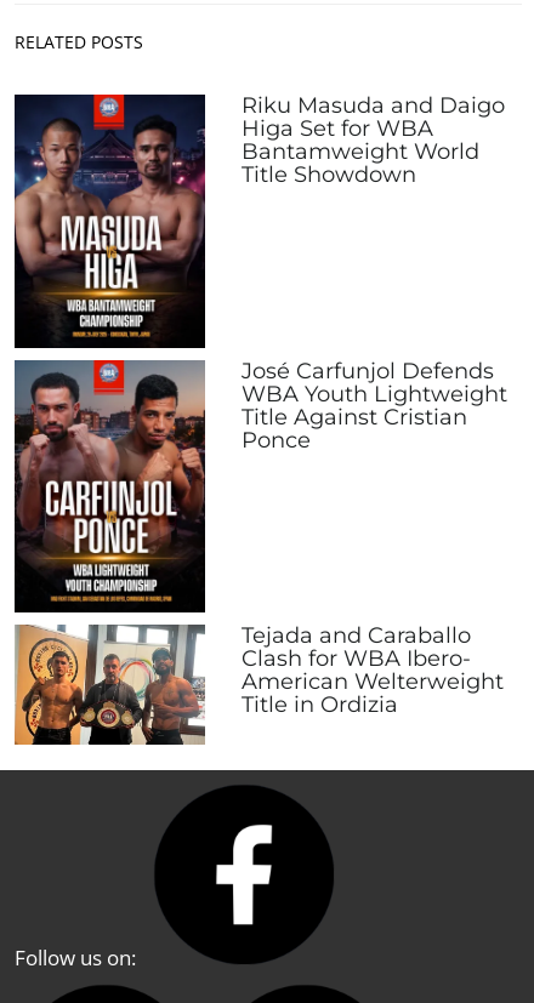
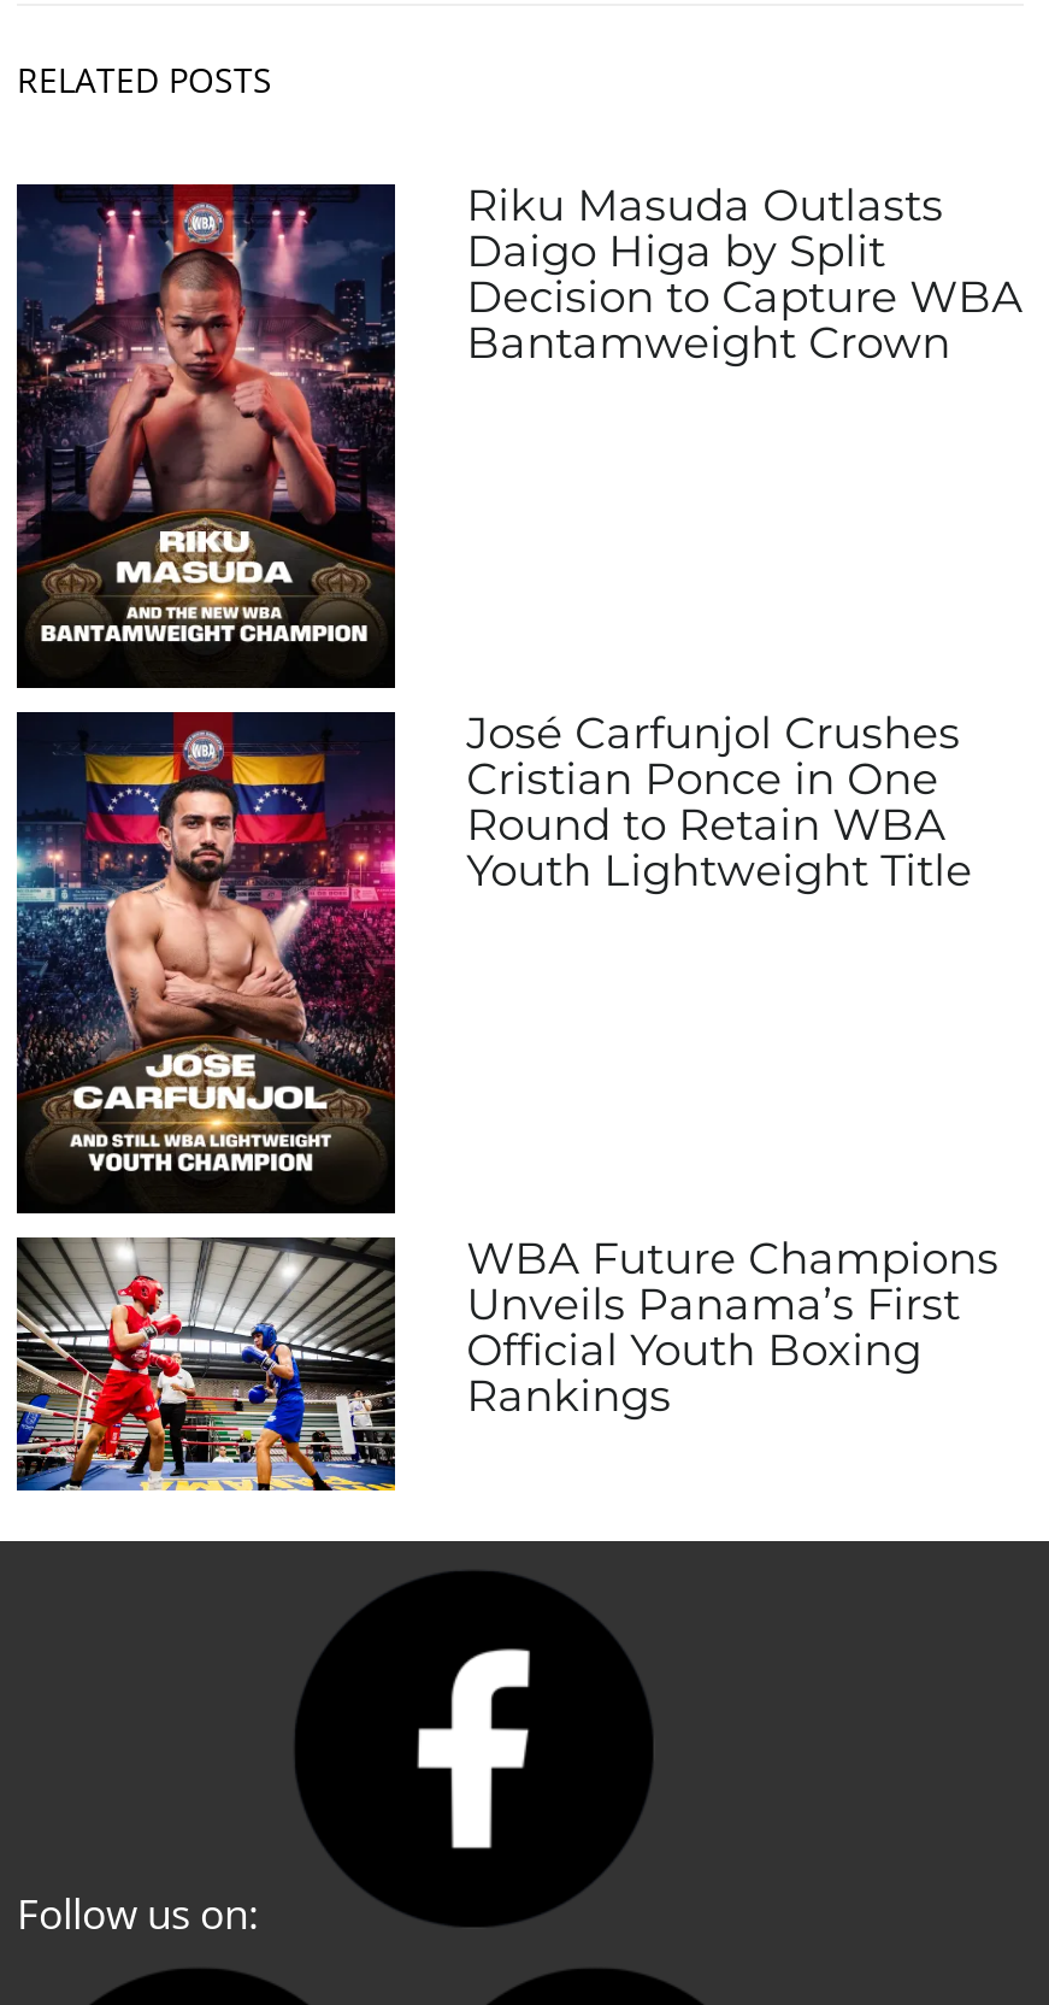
- [image]
- Riku Masuda and Daigo
- Higa Set for WBA
- Bantamweight World
- Title Showdown
+ [image]
+ Riku Masuda Outlasts
+ Daigo Higa by Split
+ Decision to Capture WBA
+ Bantamweight Crown

- [image]
- José Carfunjol Defends
- WBA Youth Lightweight
- Title Against Cristian
- Ponce
+ [image]
+ José Carfunjol Crushes
+ Cristian Ponce in One
+ Round to Retain WBA
+ Youth Lightweight Title

- [image]
- Tejada and Caraballo
- Clash for WBA Ibero-
- American Welterweight
- Title in Ordizia
+ [image]
+ WBA Future Champions
+ Unveils Panama’s First
+ Official Youth Boxing
+ Rankings
